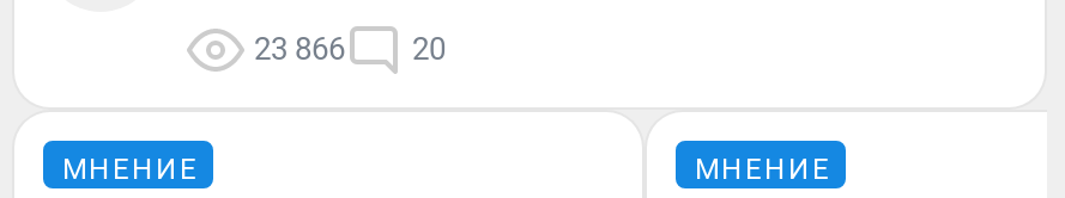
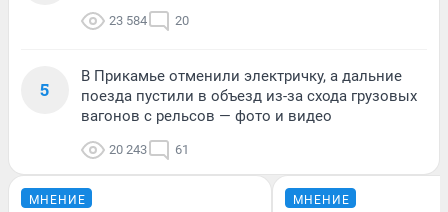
- 23 866 20
+ 23 584 20

+ 5

+ В Прикамье отменили электричку, а дальние
+ поезда пустили в объезд из-за схода грузовых
+ вагонов с рельсов — фото и видео
+ 20 243
+ 61
